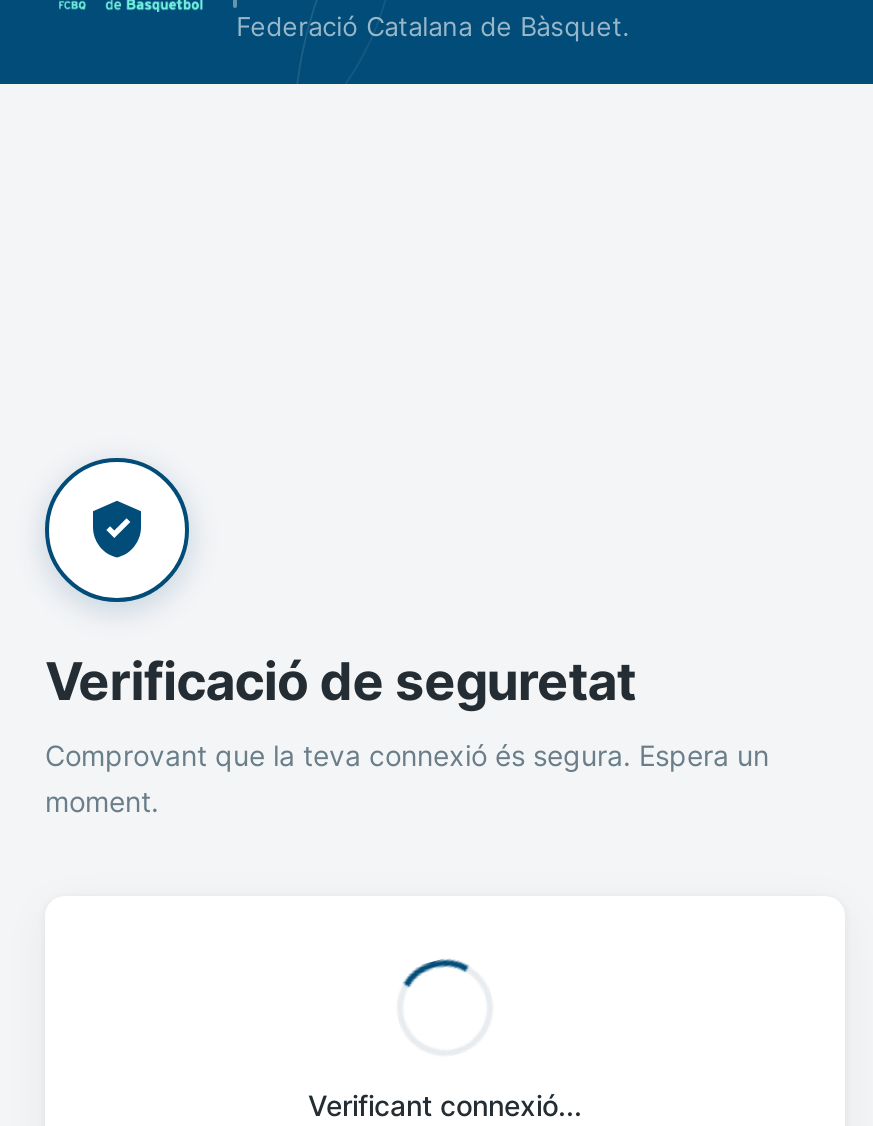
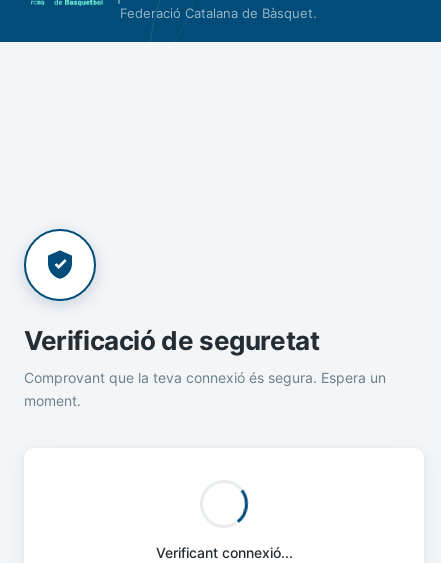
- [image]
+ [image]
